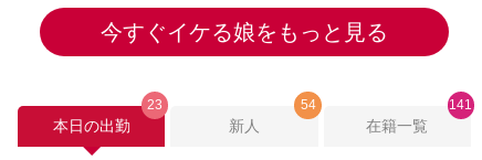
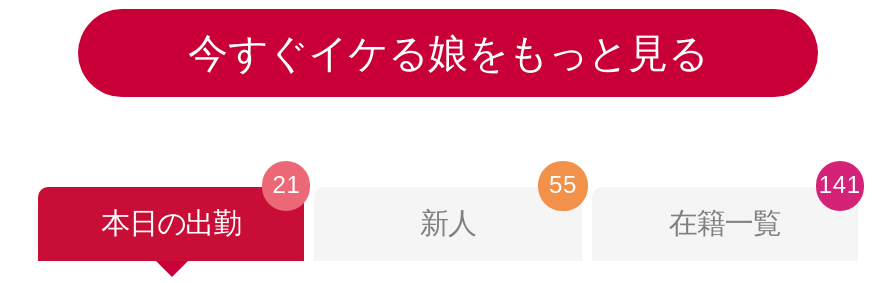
- 23
+ 21

- 54
+ 55
